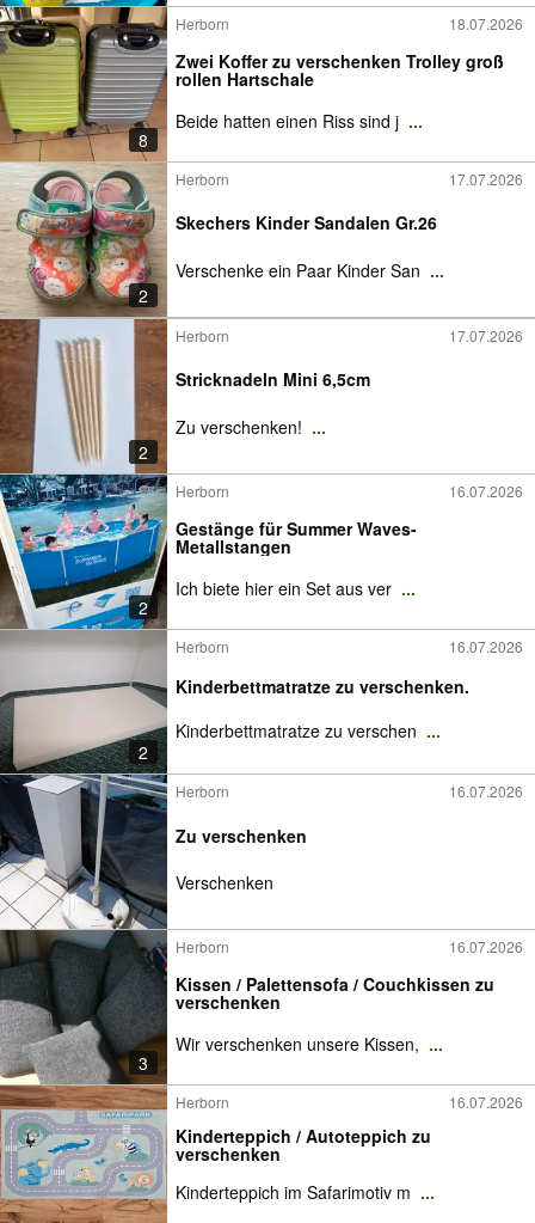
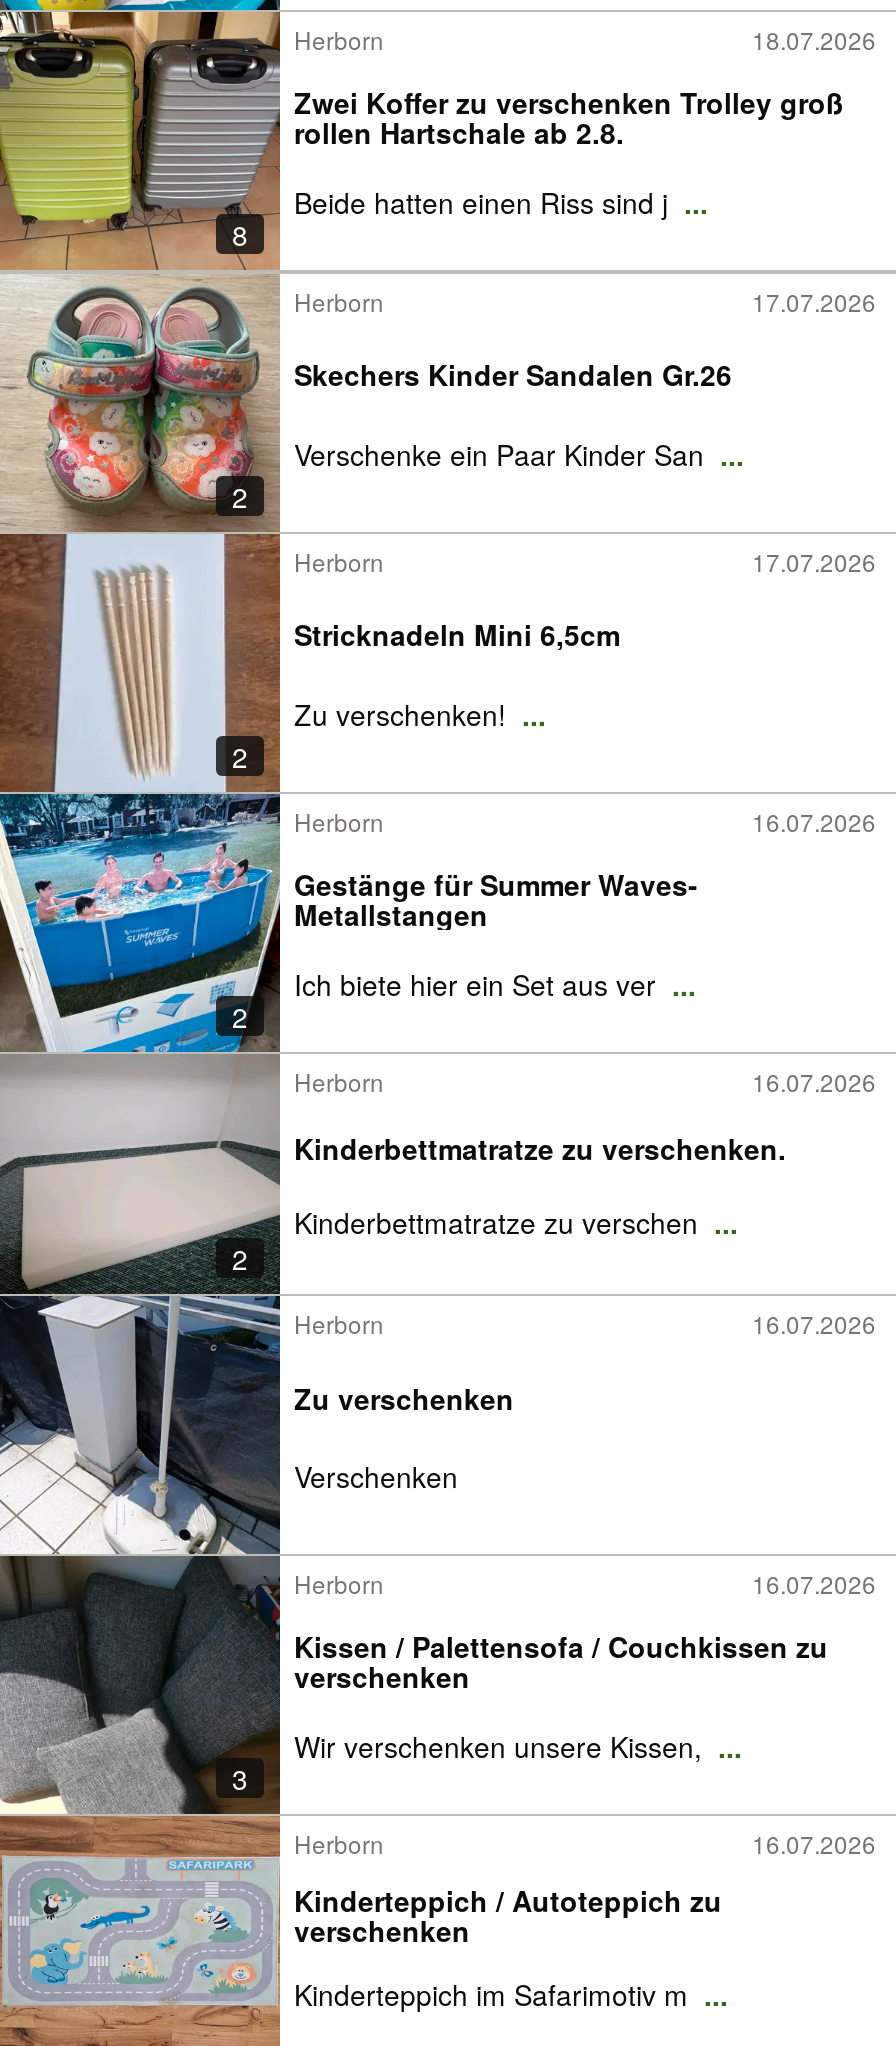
- rollen Hartschale
+ rollen Hartschale ab 2.8.
